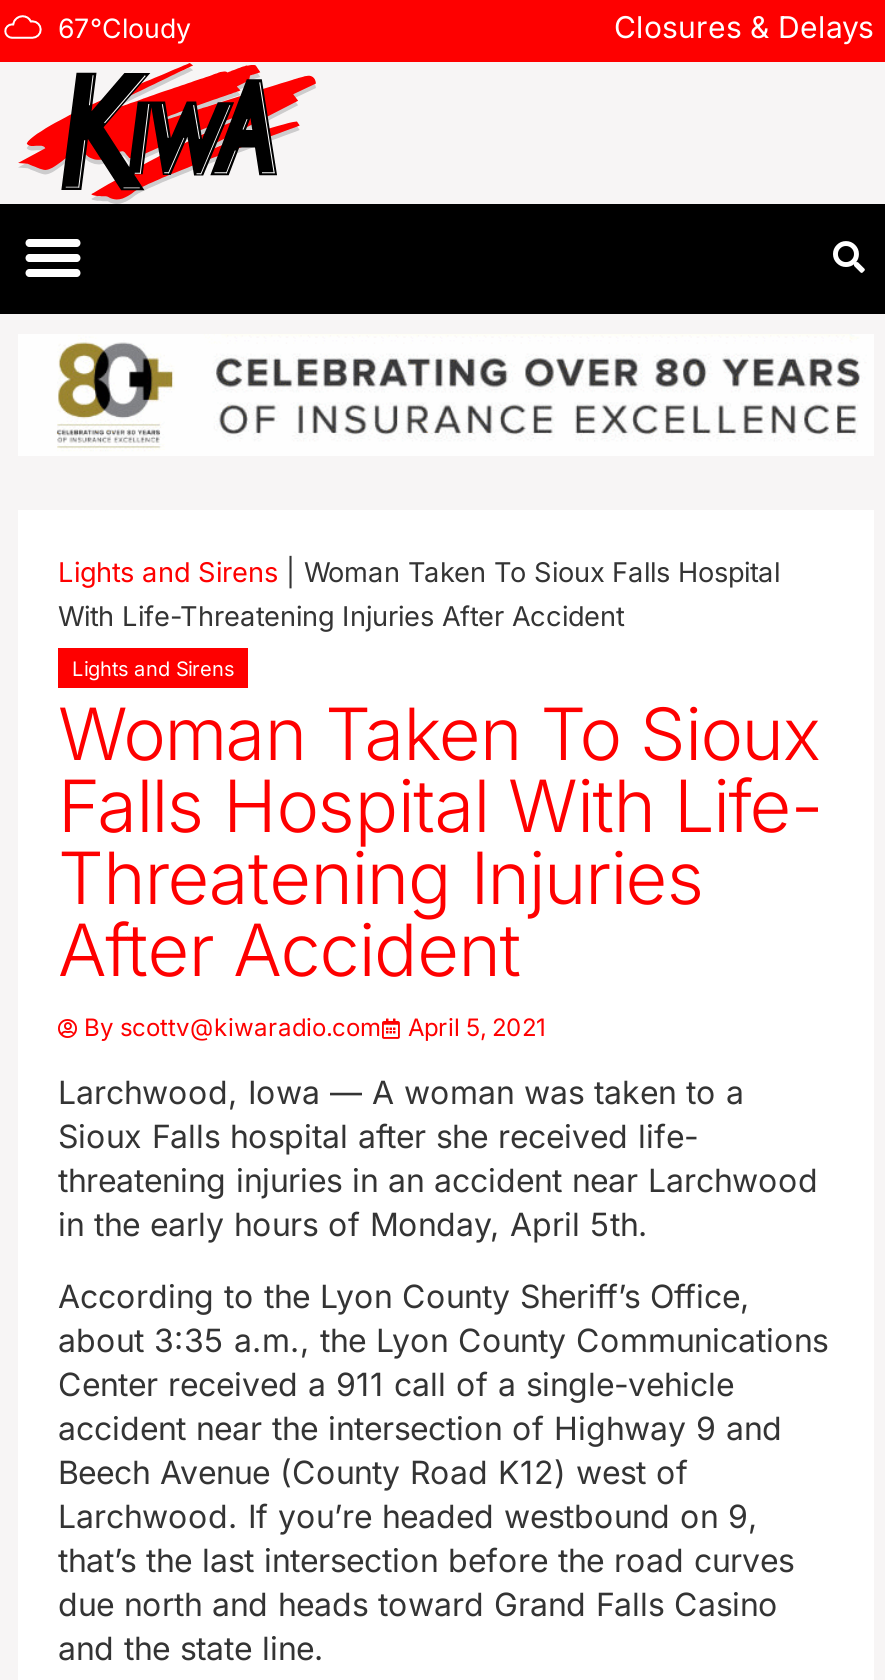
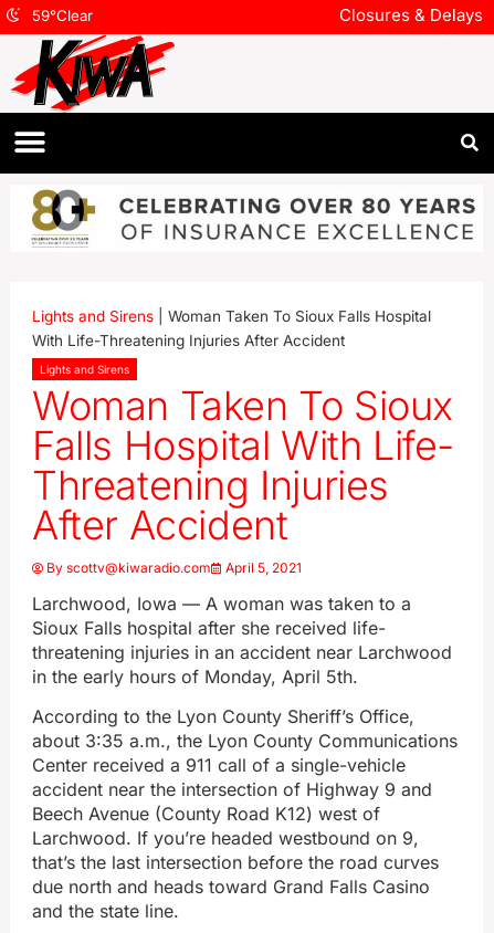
- 67°Cloudy
+ 59°Clear
